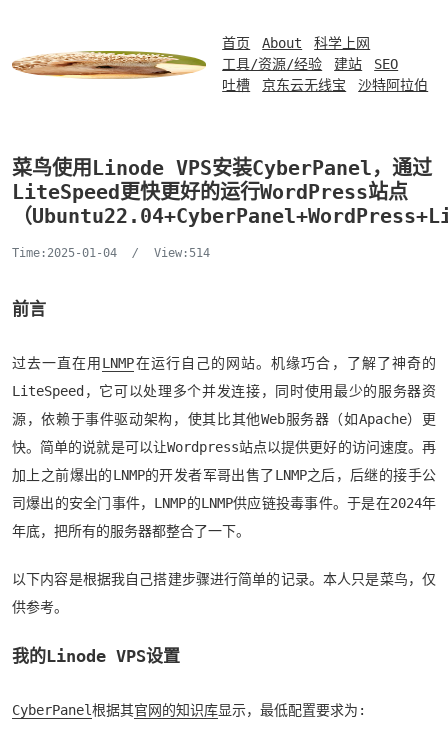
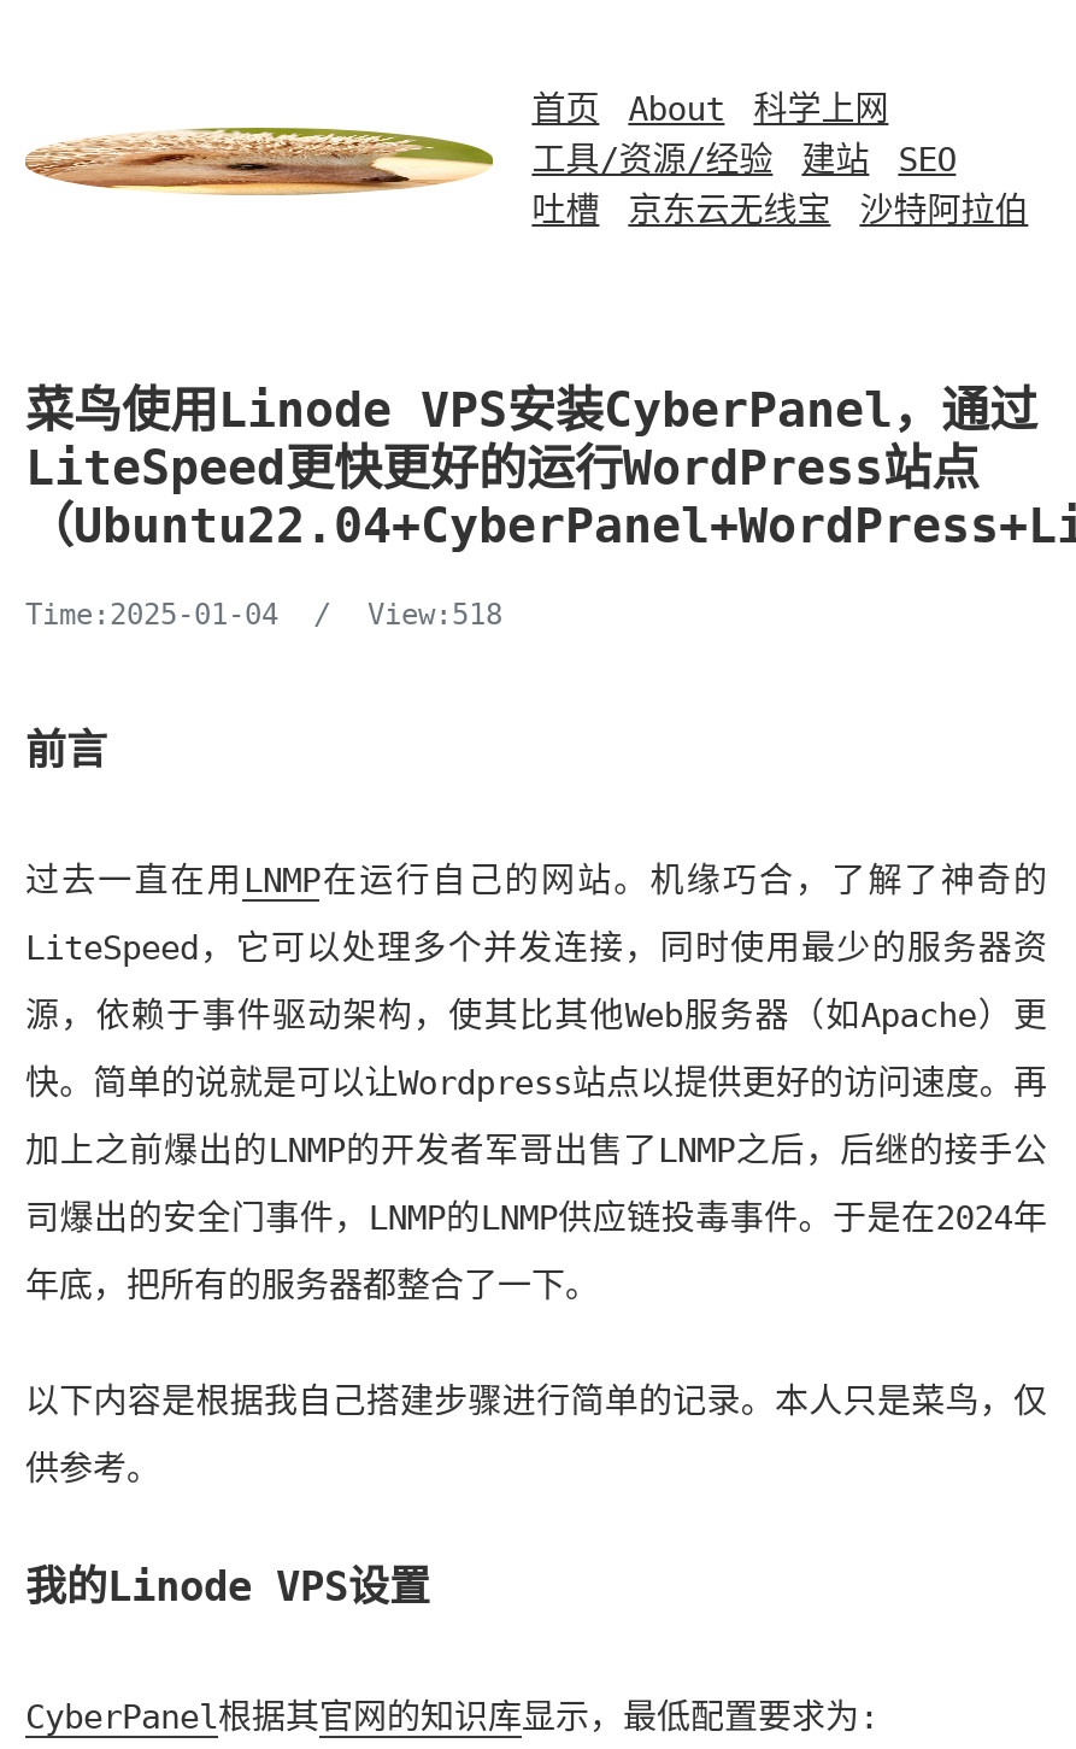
- Time:2025-01-04 / View:514
+ Time:2025-01-04 / View:518
